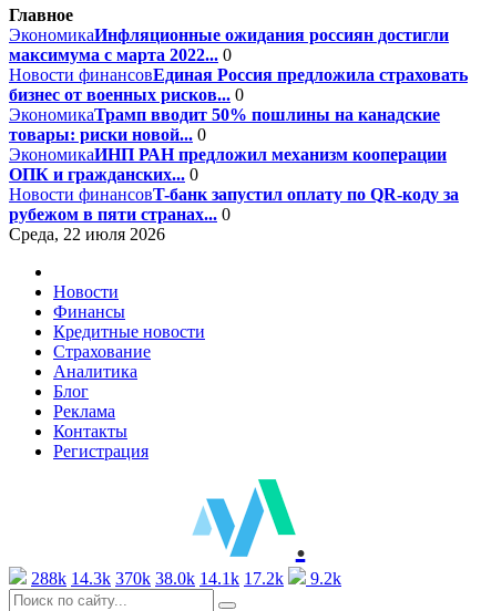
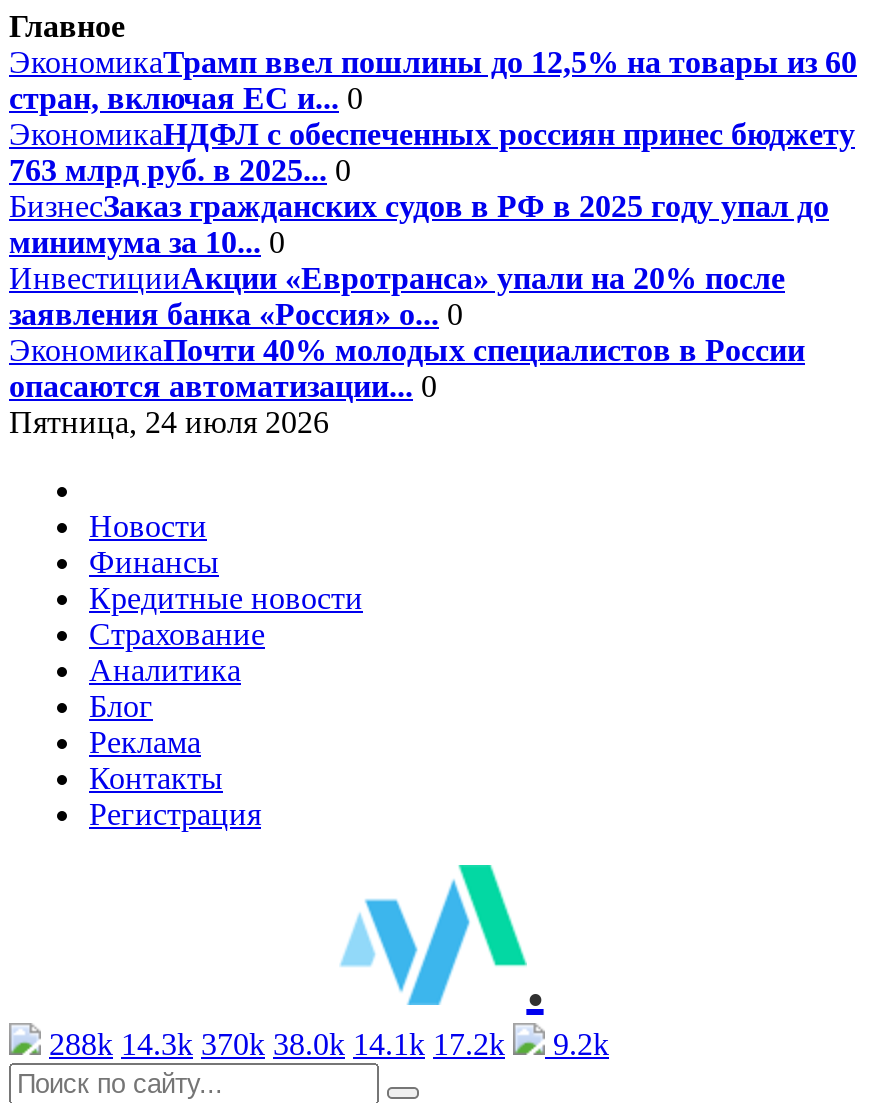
- ЭкономикаИнфляционные ожидания россиян достигли
- максимума с марта 2022... 0
- Новости финансовЕдиная Россия предложила страховать
- бизнес от военных рисков... 0
- ЭкономикаТрамп вводит 50% пошлины на канадские
- товары: риски новой... 0
- ЭкономикаИНП РАН предложил механизм кооперации
- ОПК и гражданских... 0
- Новости финансовT-банк запустил оплату по QR-коду за
- рубежом в пяти странах... 0
- Среда, 22 июля 2026
+ ЭкономикаТрамп ввел пошлины до 12,5% на товары из 60
+ стран, включая ЕС и... 0
+ ЭкономикаНДФЛ с обеспеченных россиян принес бюджету
+ 763 млрд руб. в 2025... 0
+ БизнесЗаказ гражданских судов в РФ в 2025 году упал до
+ минимума за 10... 0
+ ИнвестицииАкции «Евротранса» упали на 20% после
+ заявления банка «Россия» о... 0
+ ЭкономикаПочти 40% молодых специалистов в России
+ опасаются автоматизации... 0
+ Пятница, 24 июля 2026
